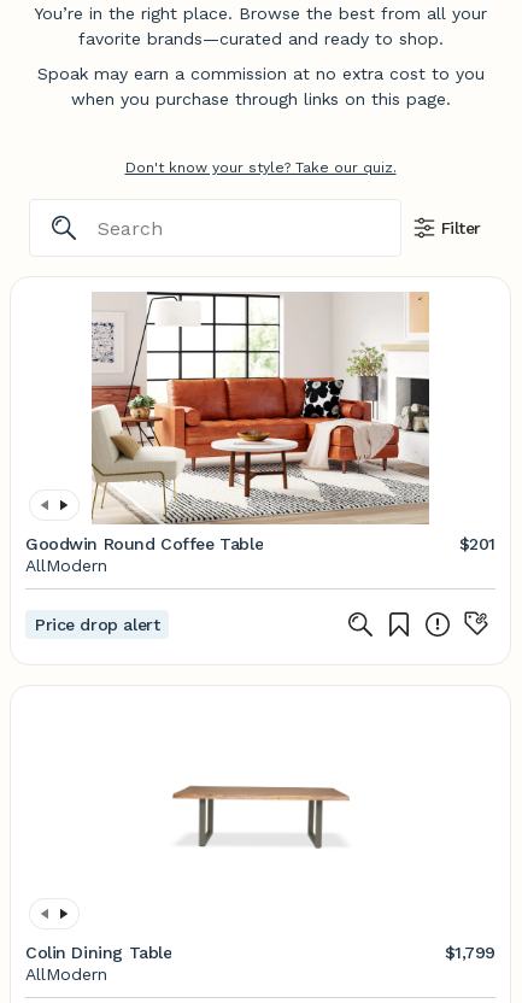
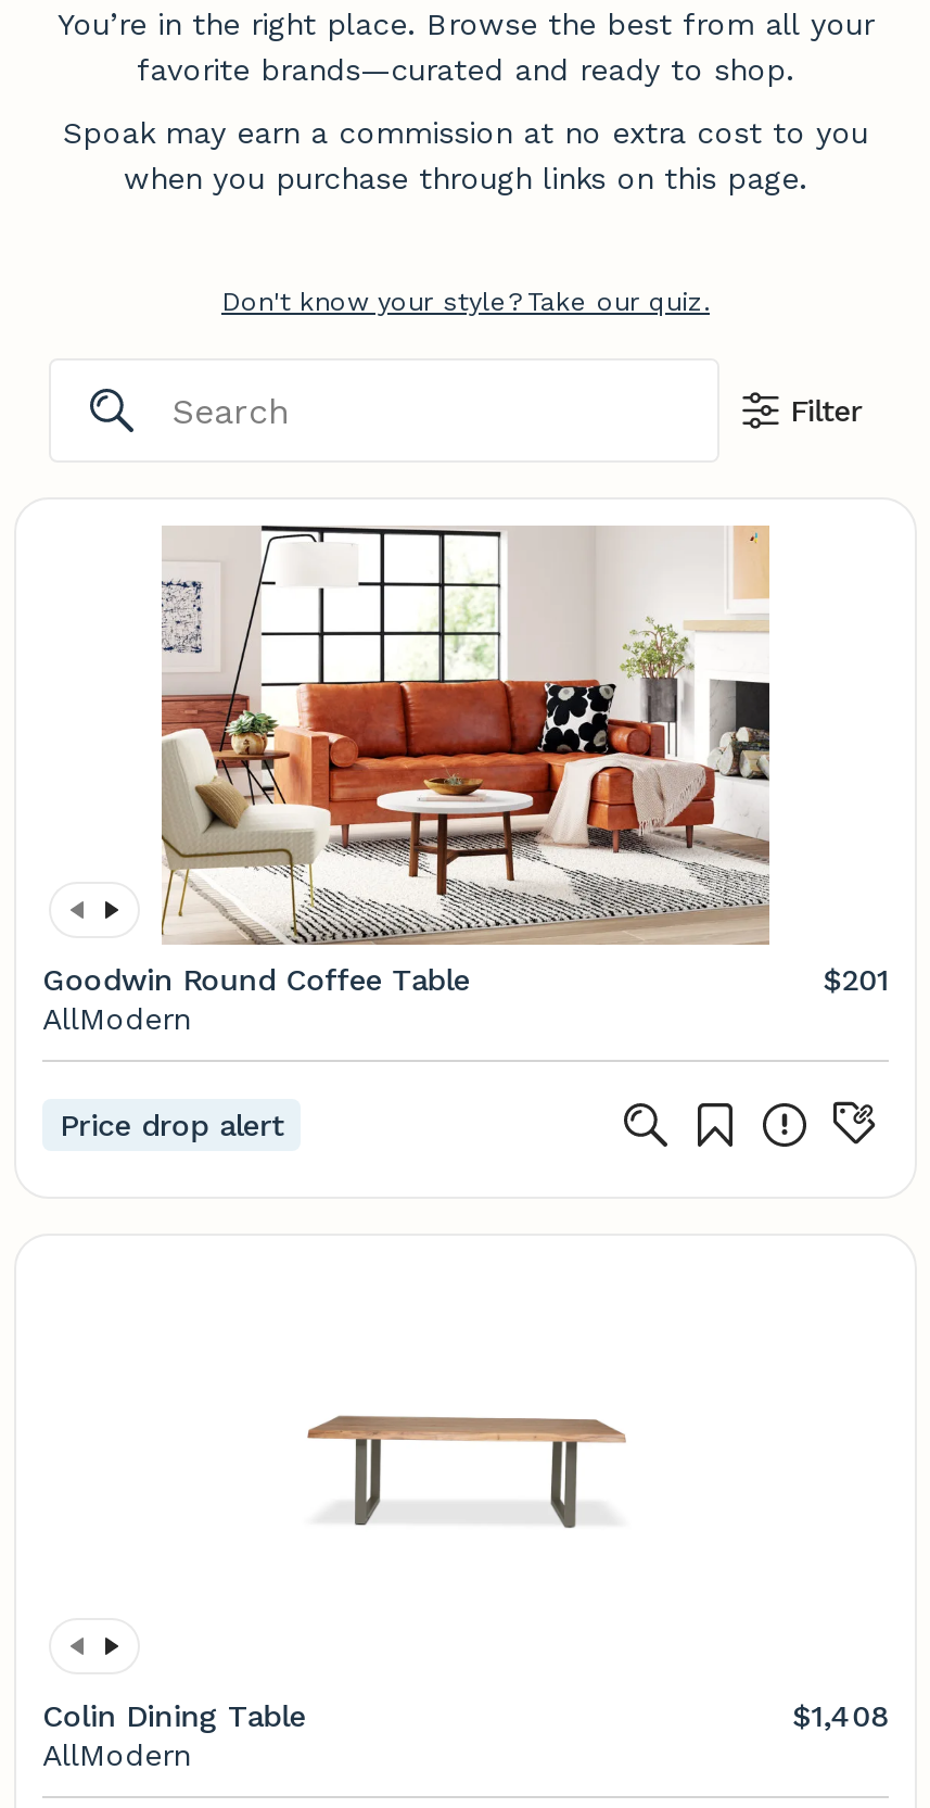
- $1,799
+ $1,408
